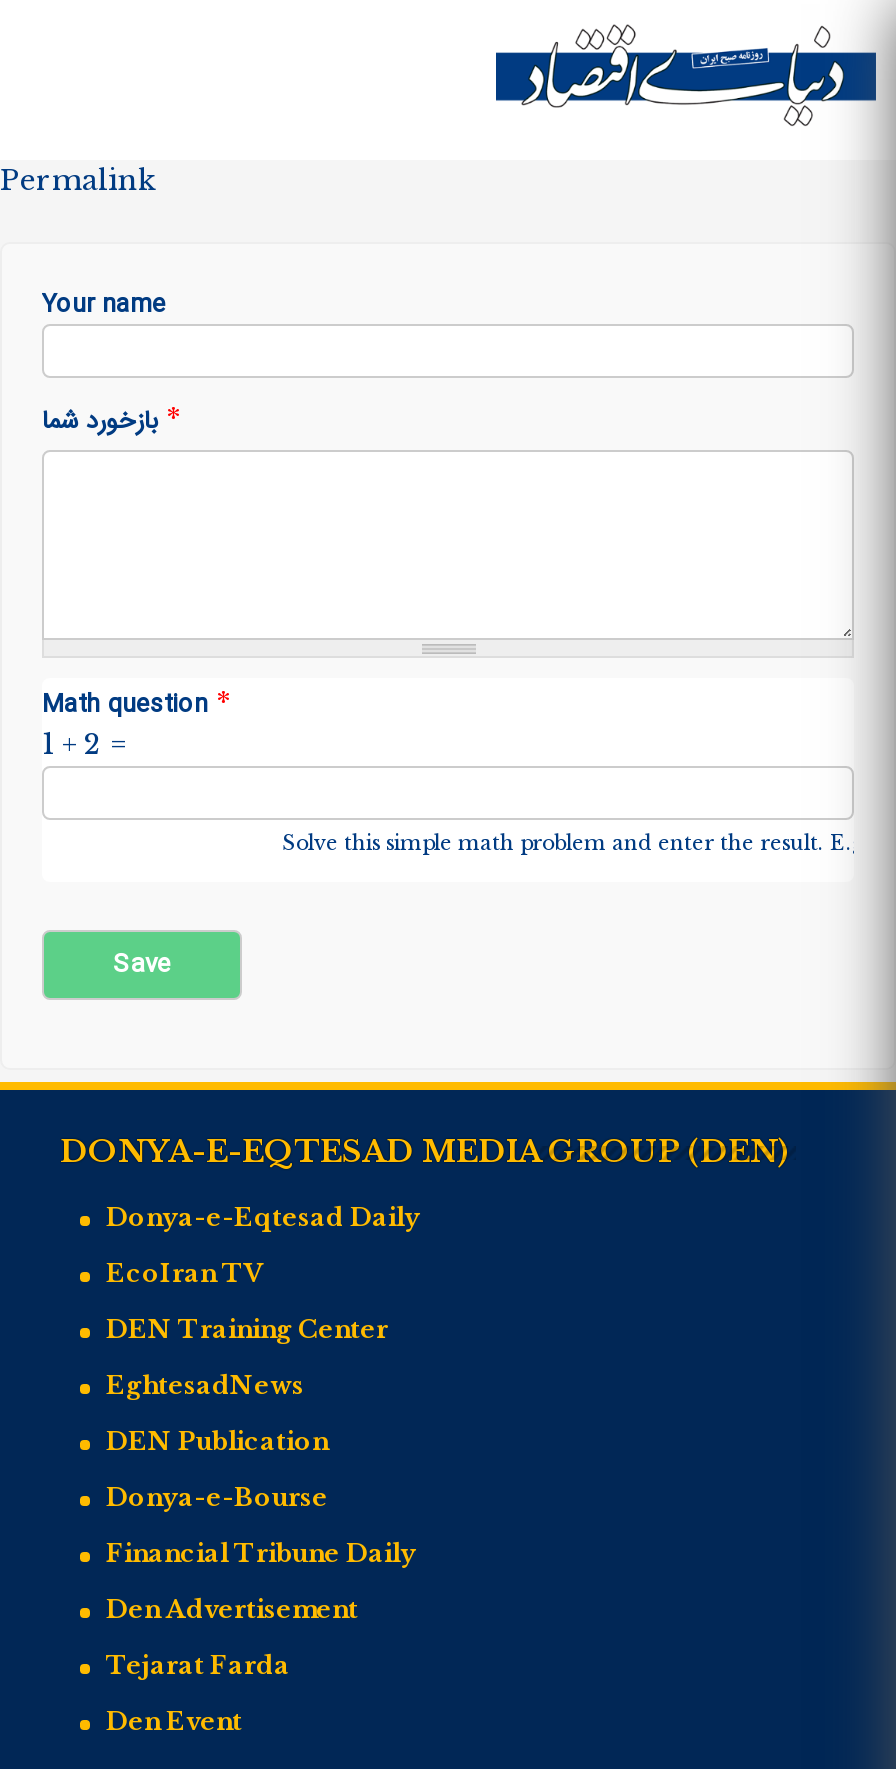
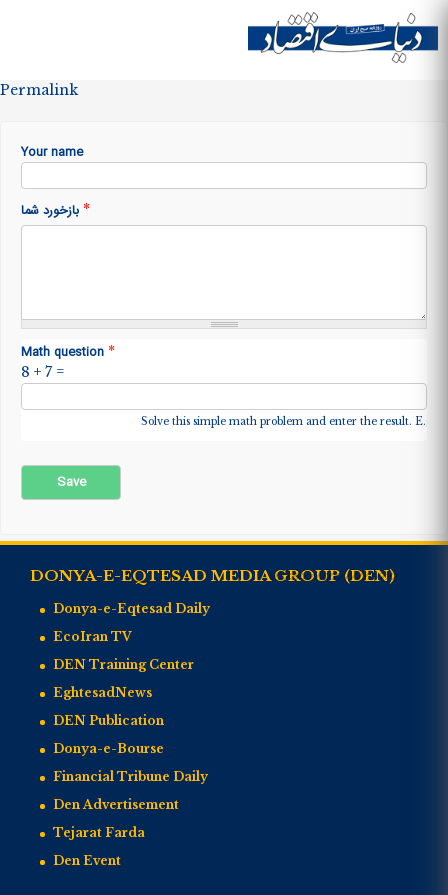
- 1 + 2 =
+ 8 + 7 =
